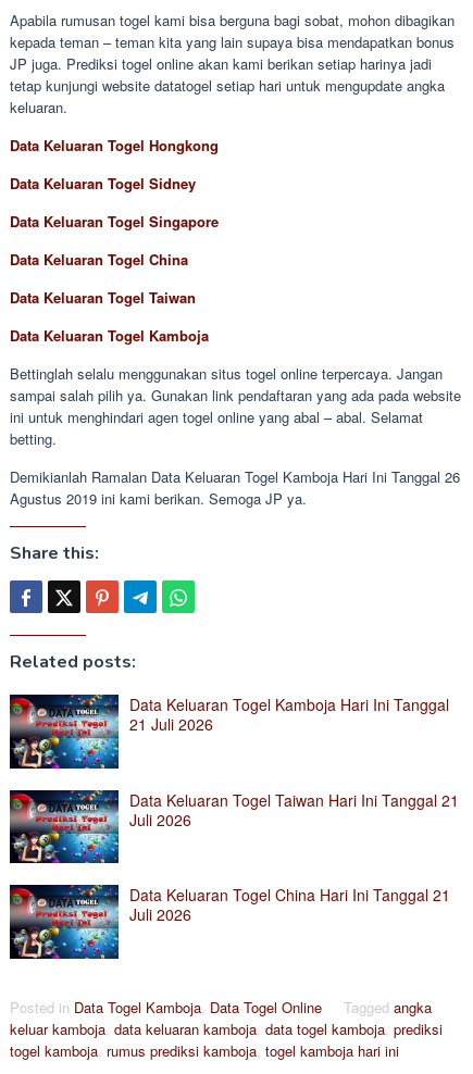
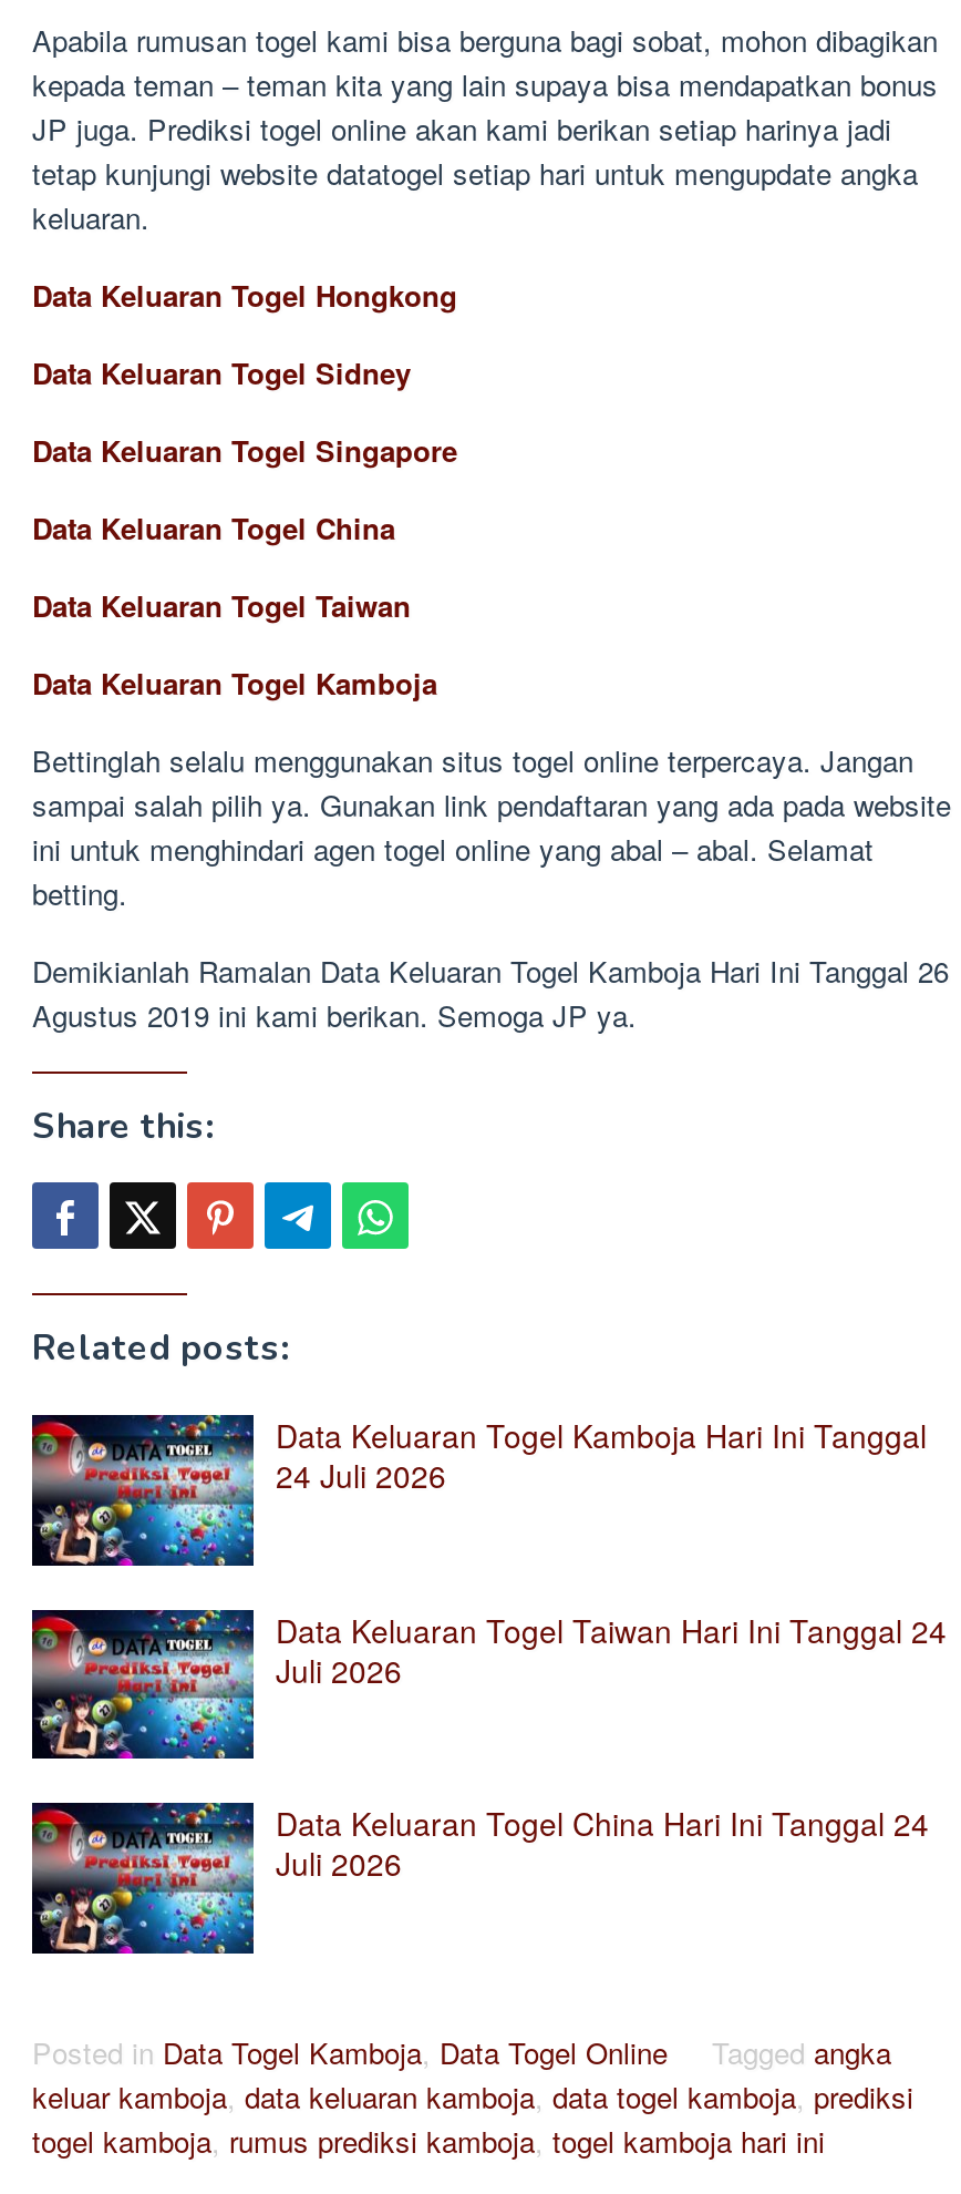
- 21 Juli 2026
+ 24 Juli 2026

- Data Keluaran Togel Taiwan Hari Ini Tanggal 21
+ Data Keluaran Togel Taiwan Hari Ini Tanggal 24

- Data Keluaran Togel China Hari Ini Tanggal 21
+ Data Keluaran Togel China Hari Ini Tanggal 24
